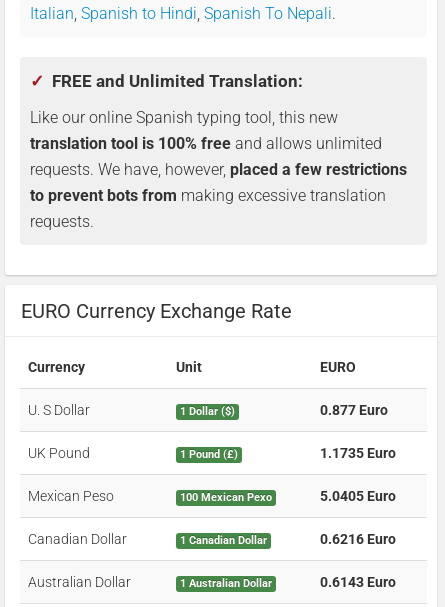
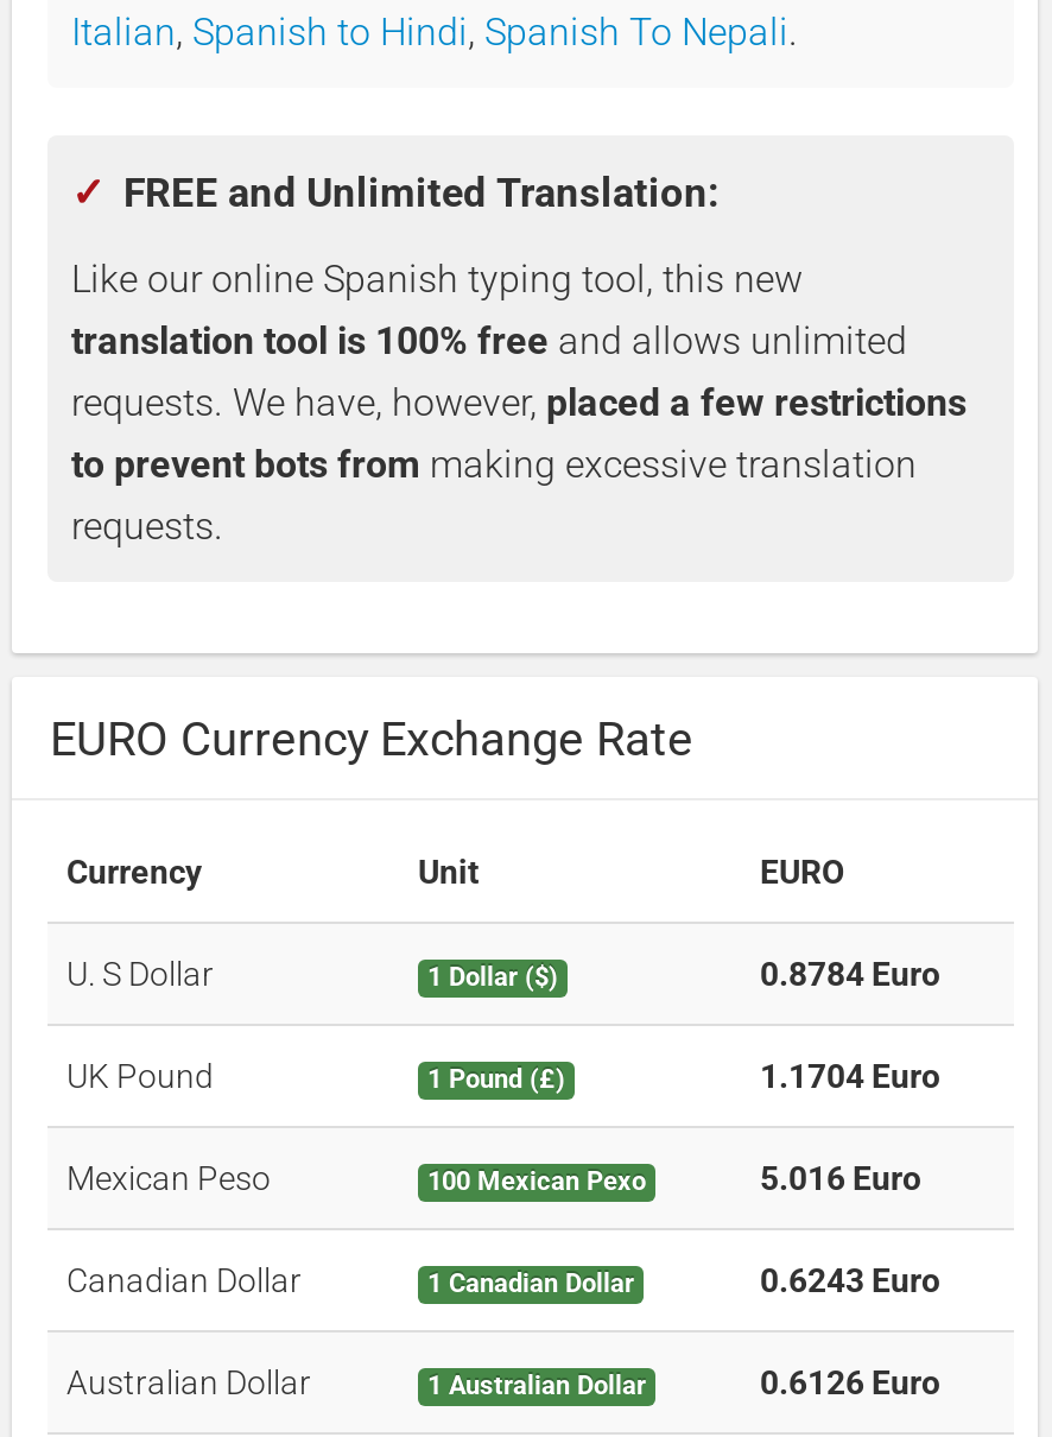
- 0.877 Euro
+ 0.8784 Euro

- 1.1735 Euro
+ 1.1704 Euro

- 5.0405 Euro
+ 5.016 Euro

- 0.6216 Euro
+ 0.6243 Euro

- 0.6143 Euro
+ 0.6126 Euro
